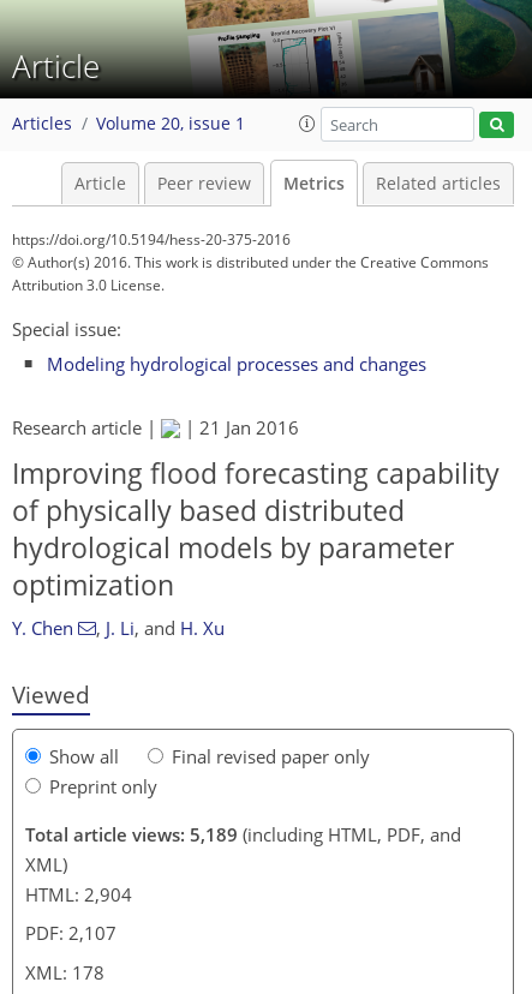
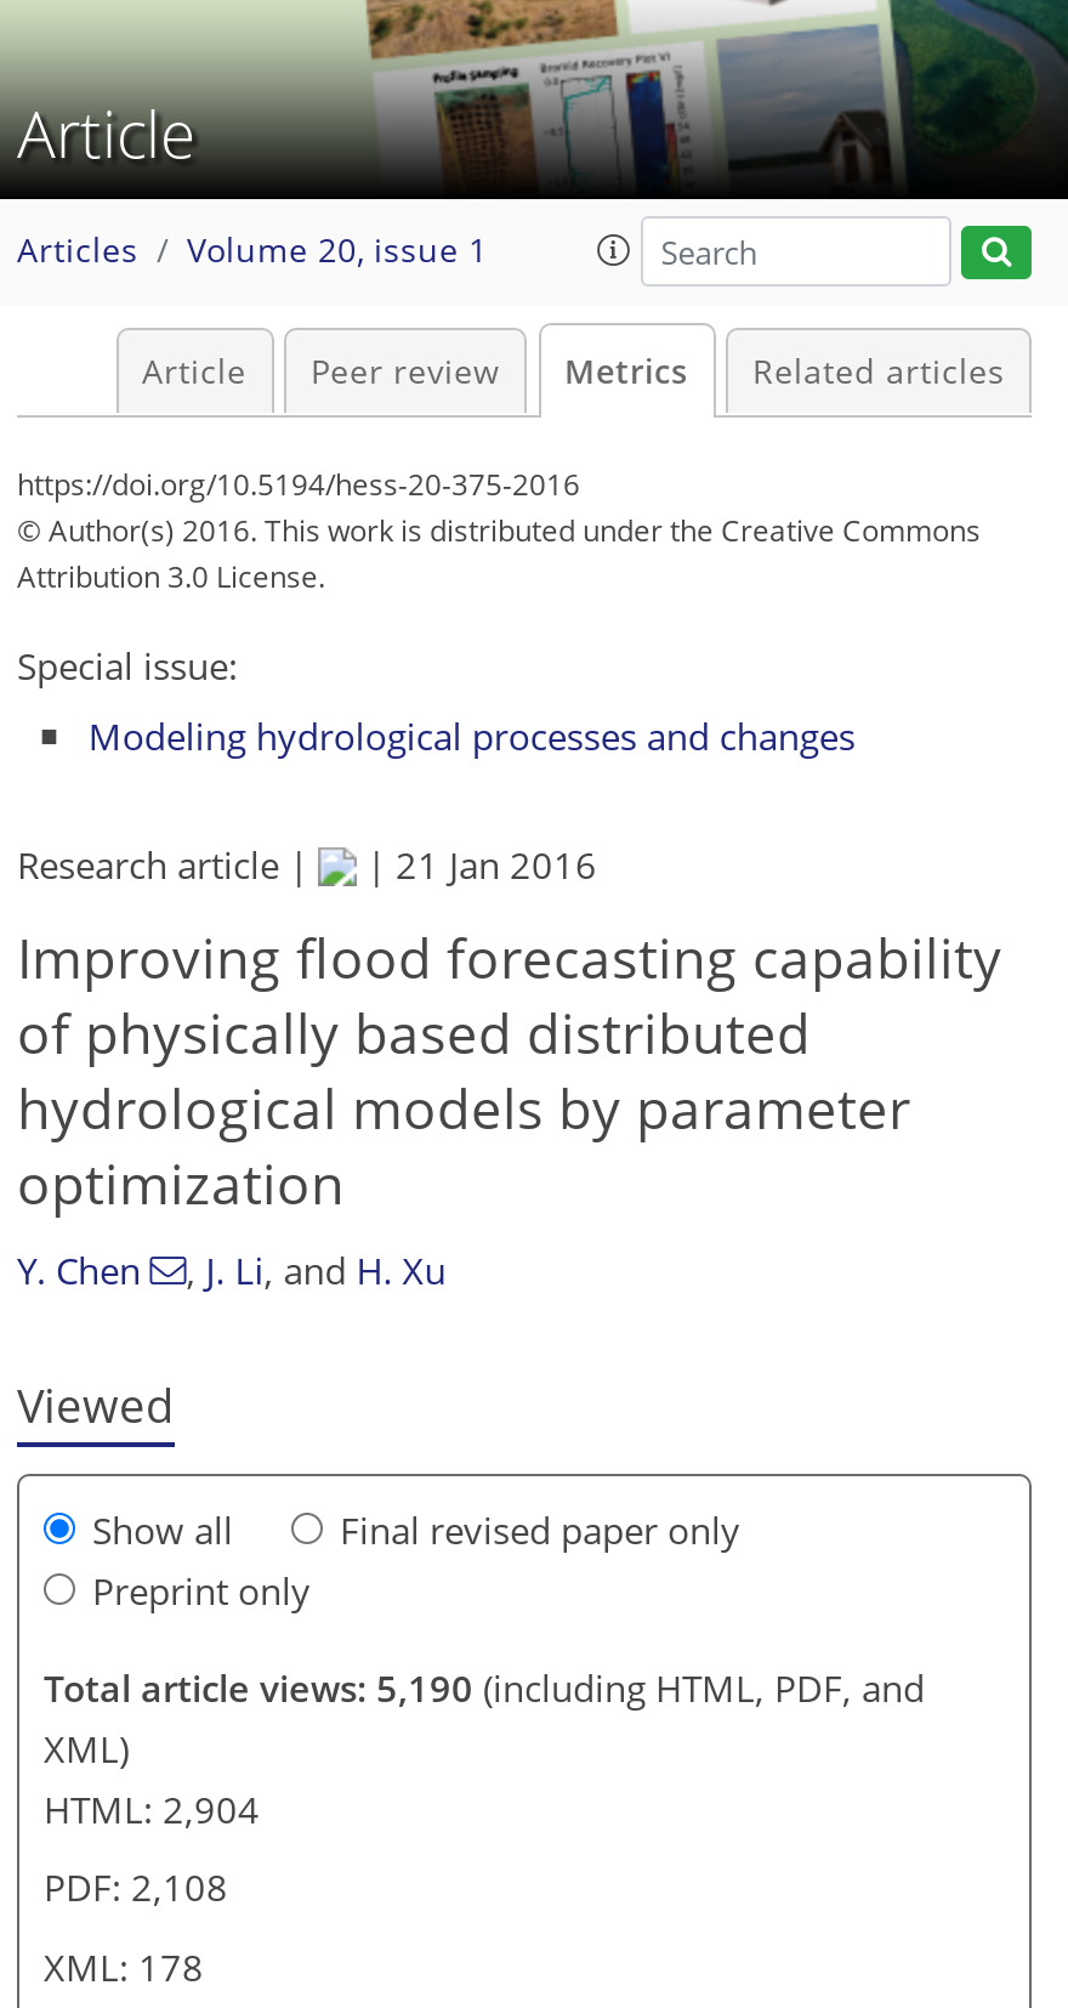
- Total article views: 5,189 (including HTML, PDF, and
+ Total article views: 5,190 (including HTML, PDF, and

- PDF: 2,107
+ PDF: 2,108
